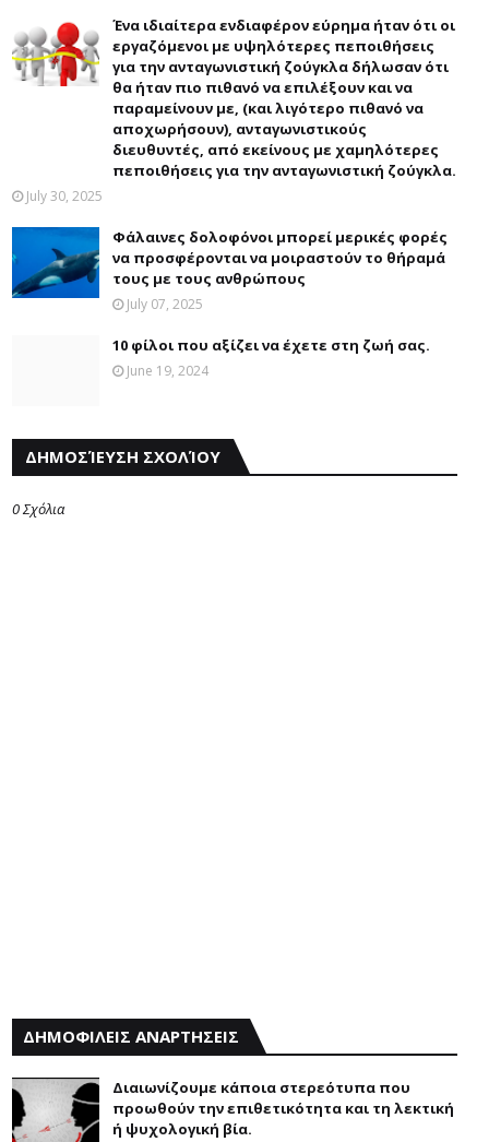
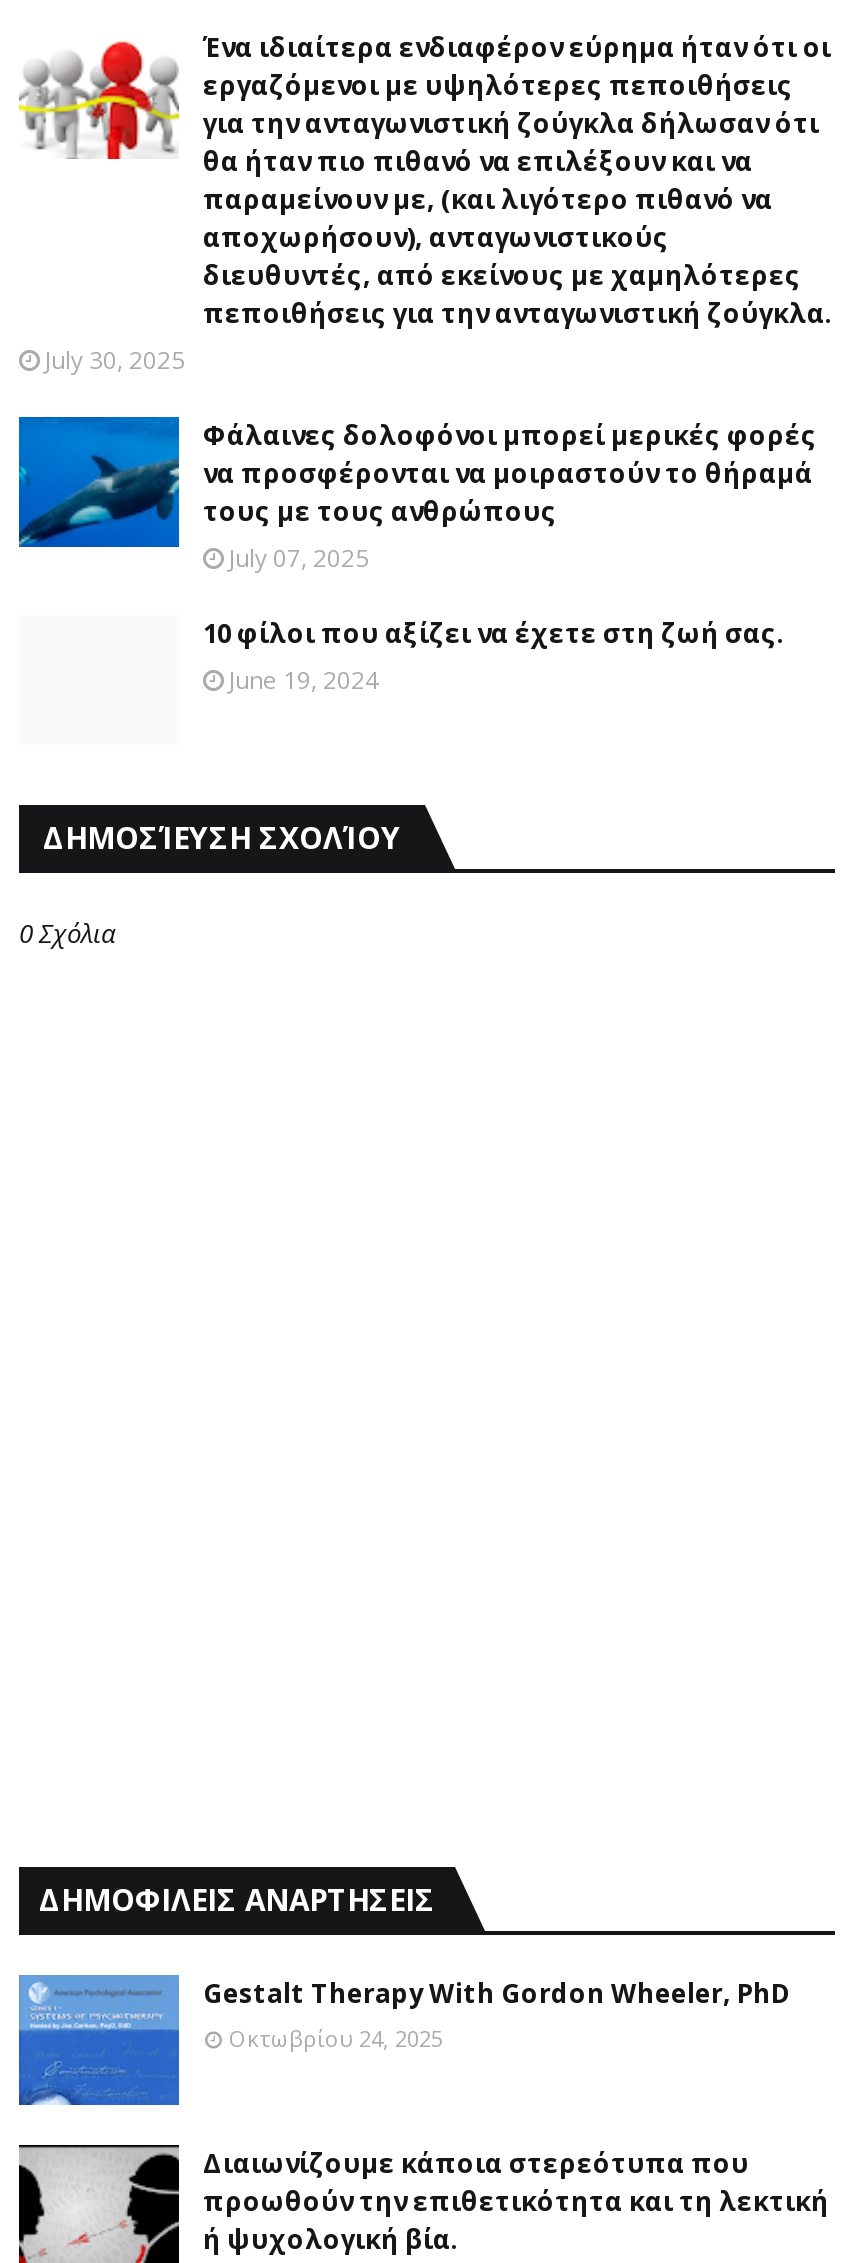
+ [image]
+ Gestalt Therapy With Gordon Wheeler, PhD
+ Οκτωβρίου 24, 2025
